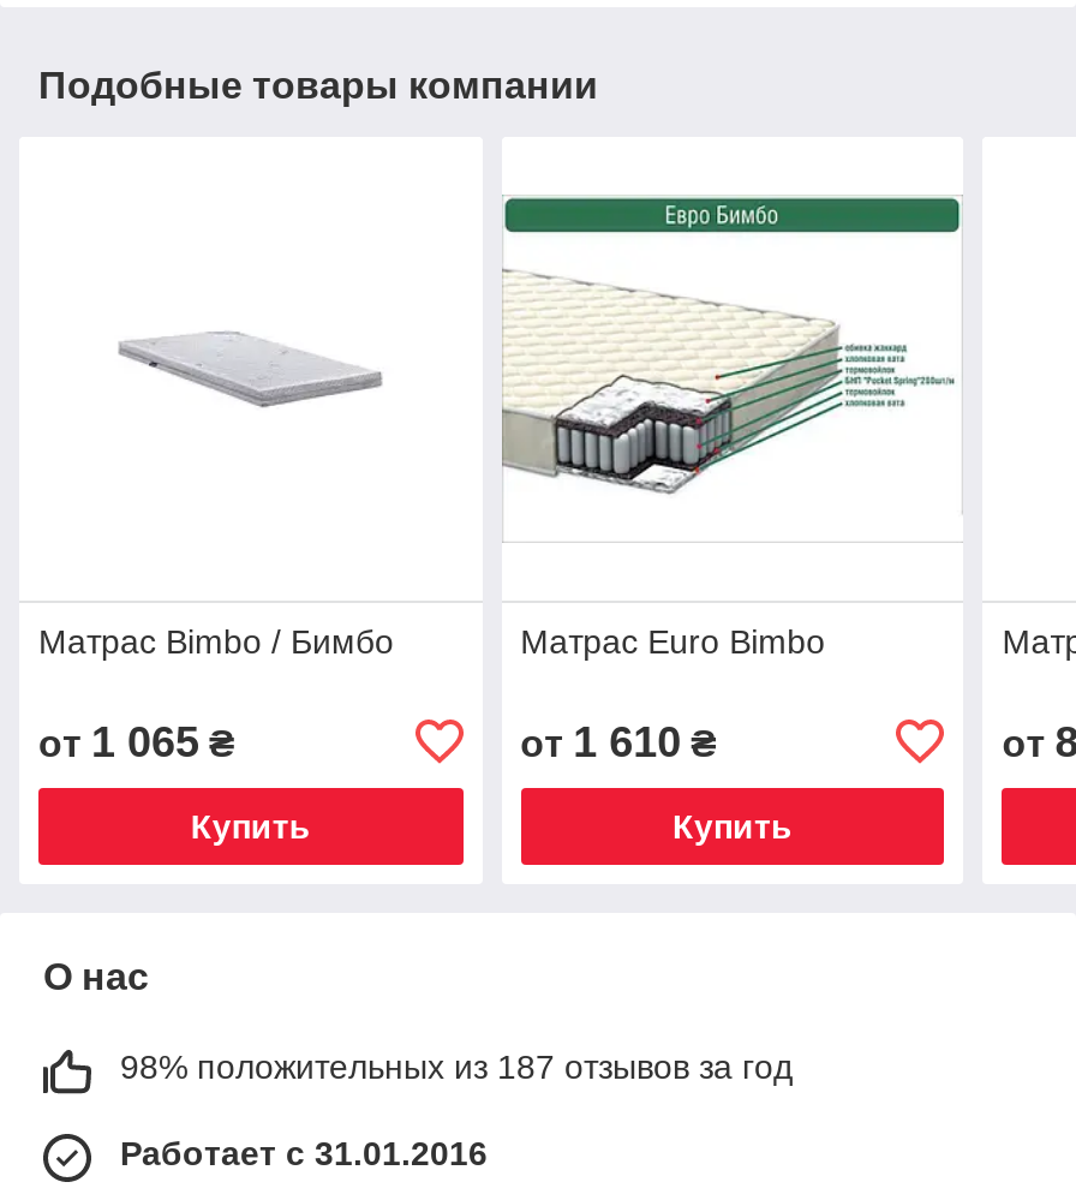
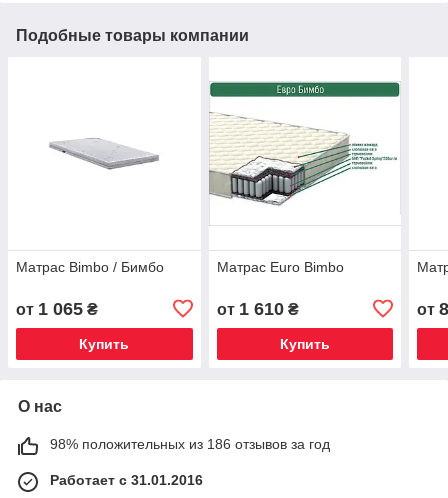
- 98% положительных из 187 отзывов за год
+ 98% положительных из 186 отзывов за год
